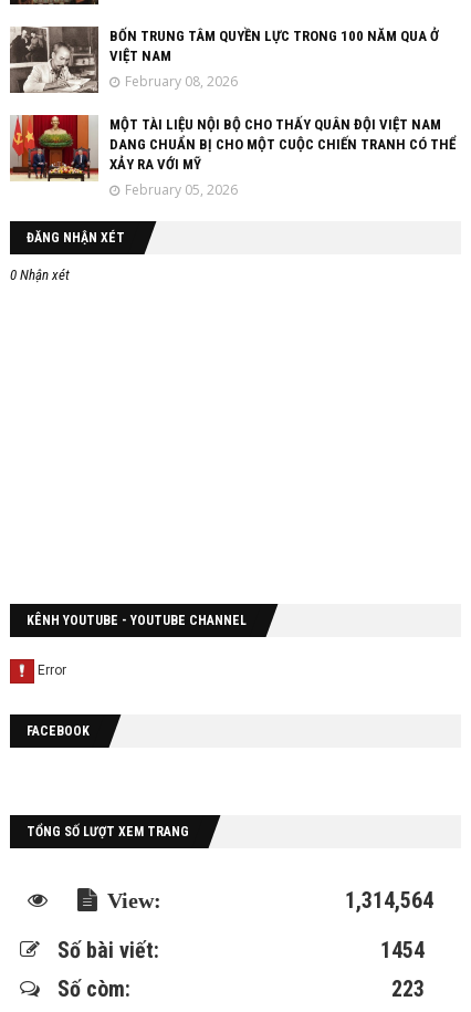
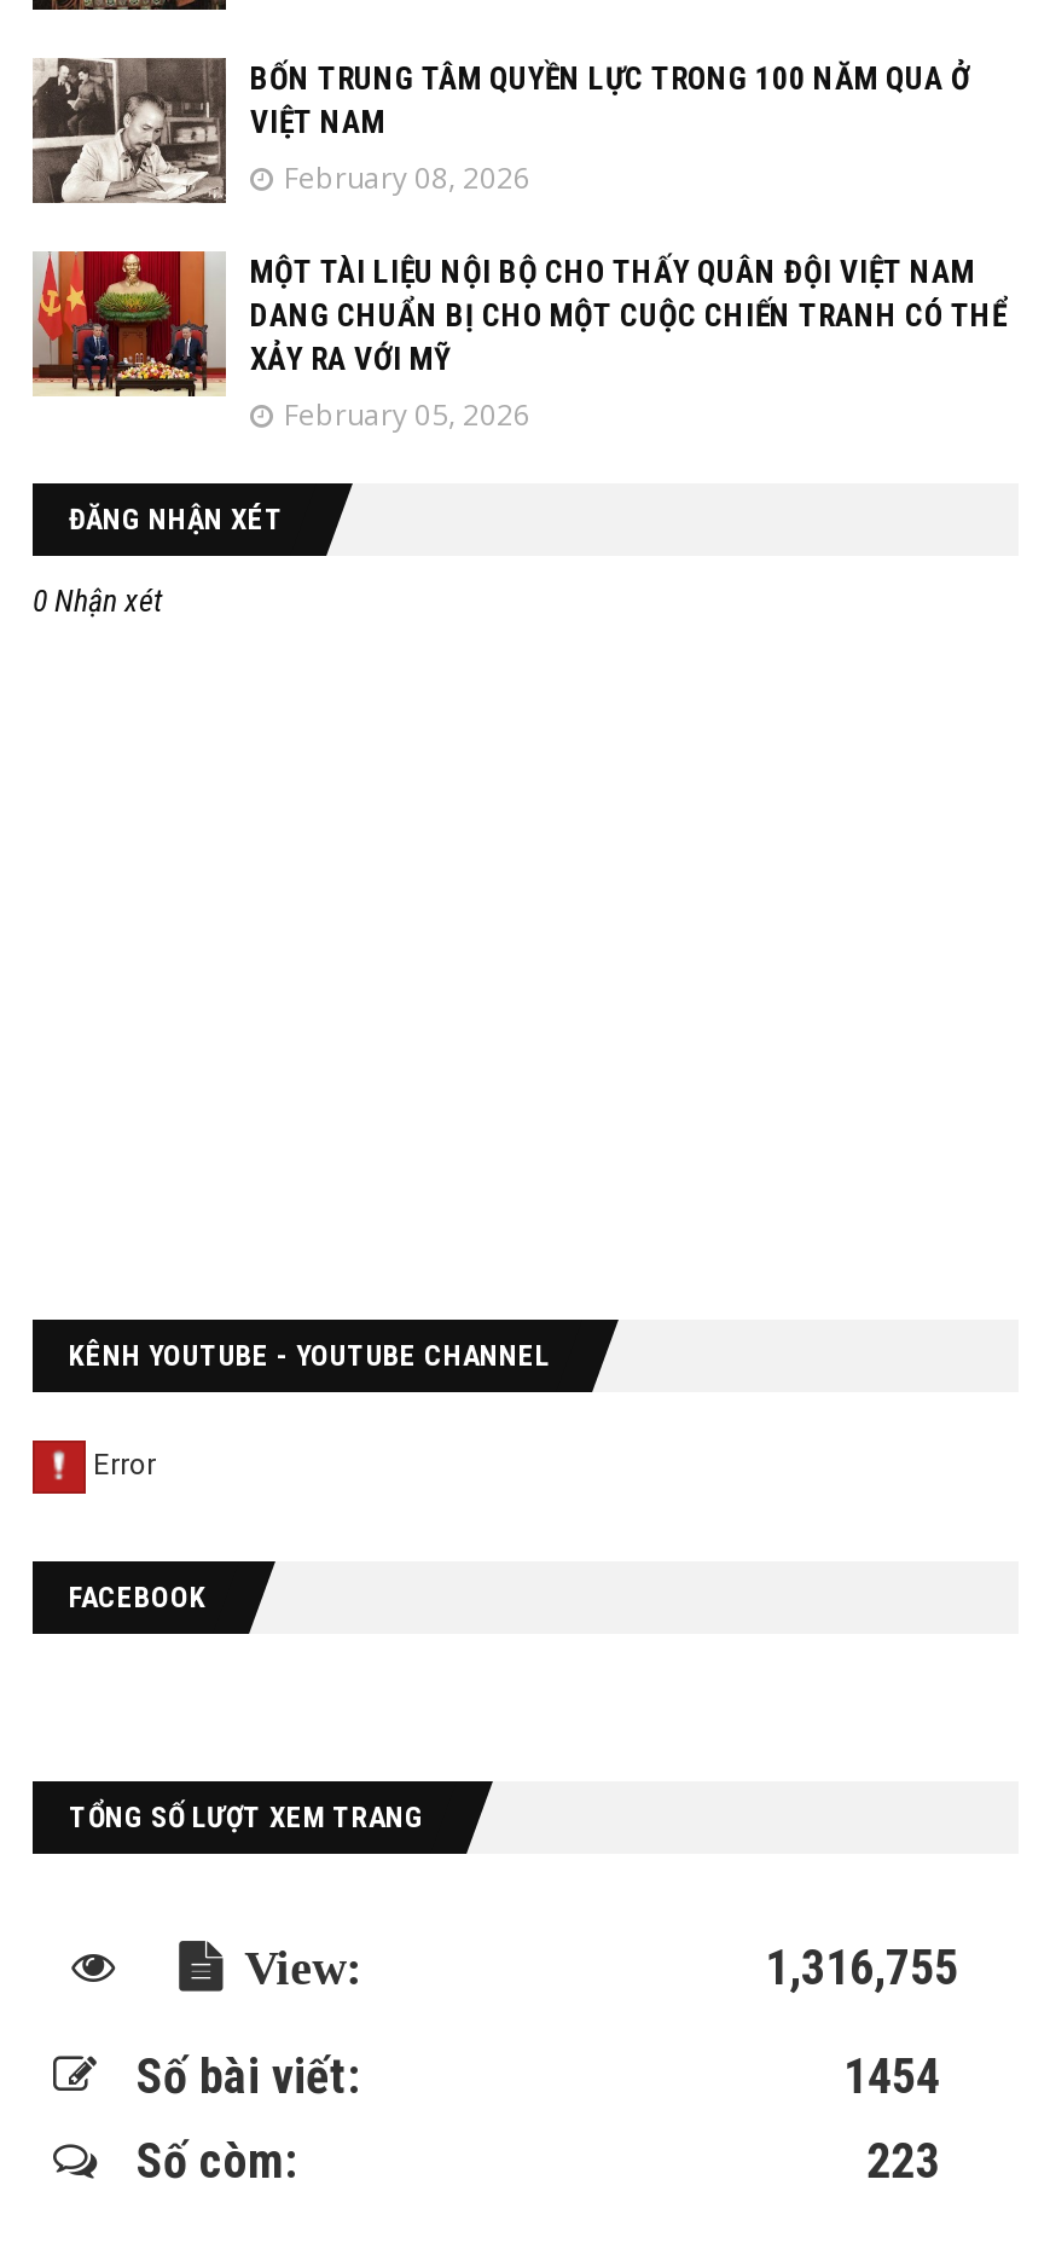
- 1,314,564
+ 1,316,755
